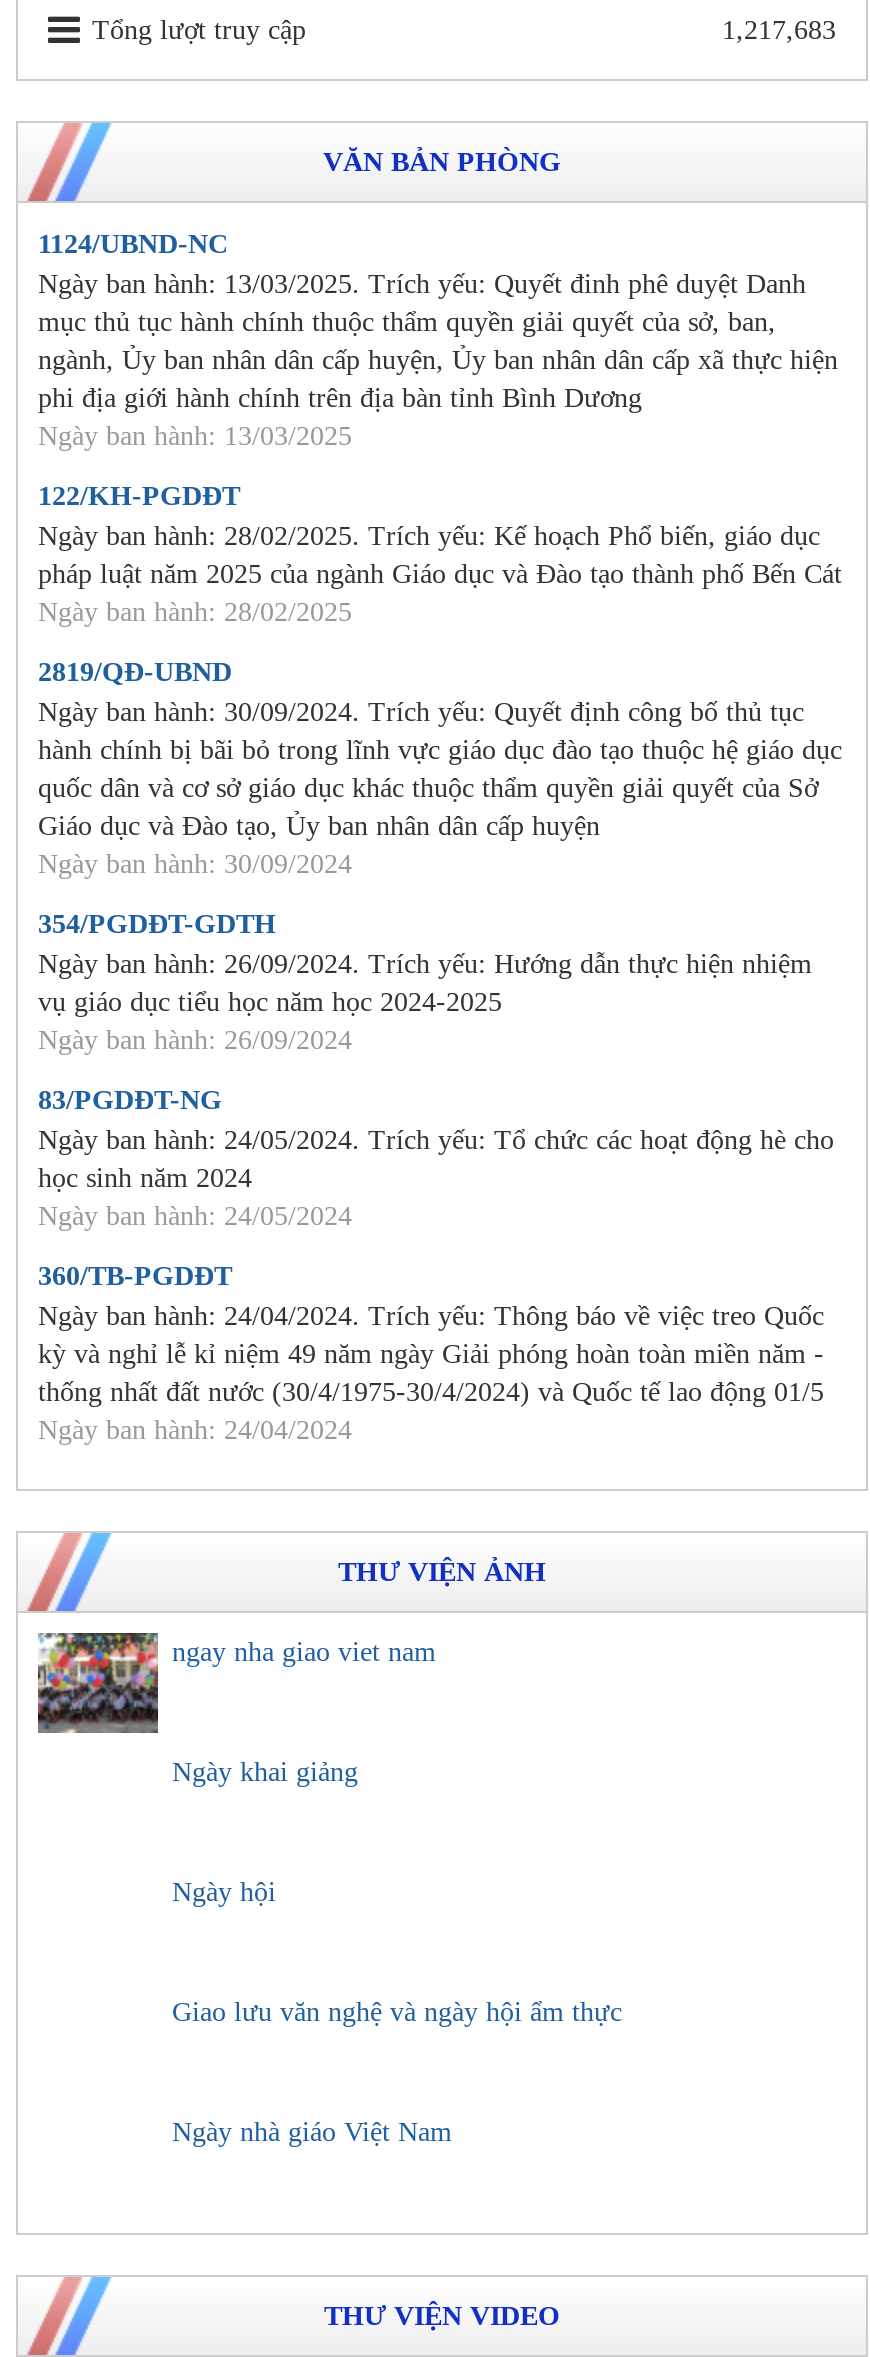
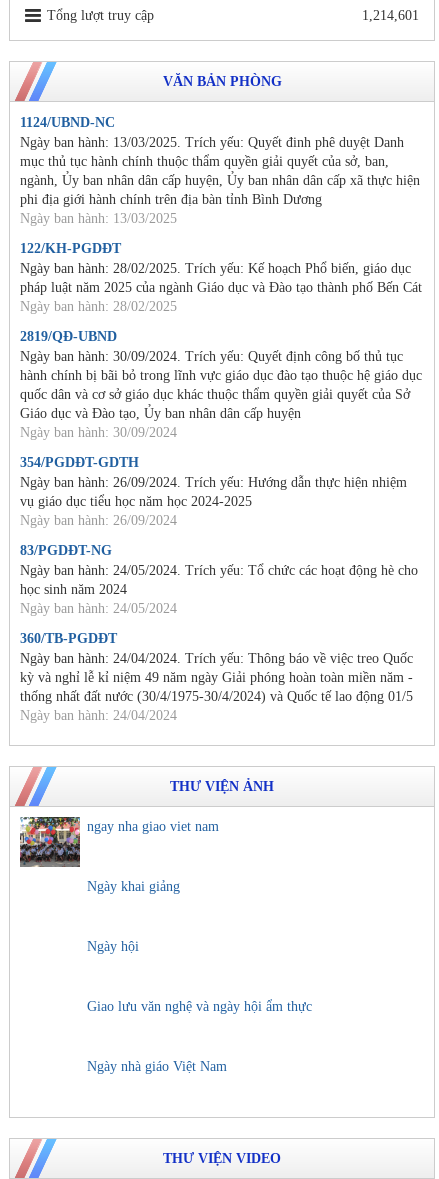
- 1,217,683
+ 1,214,601
